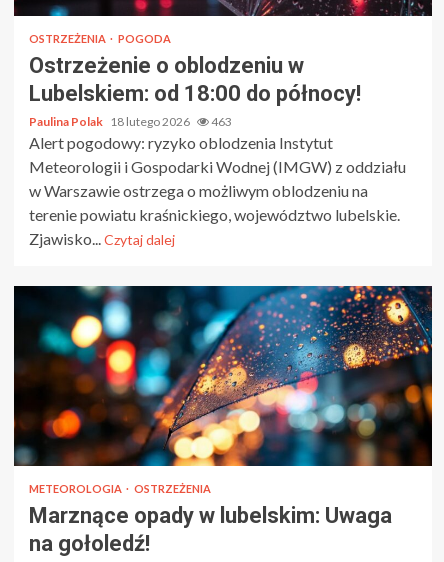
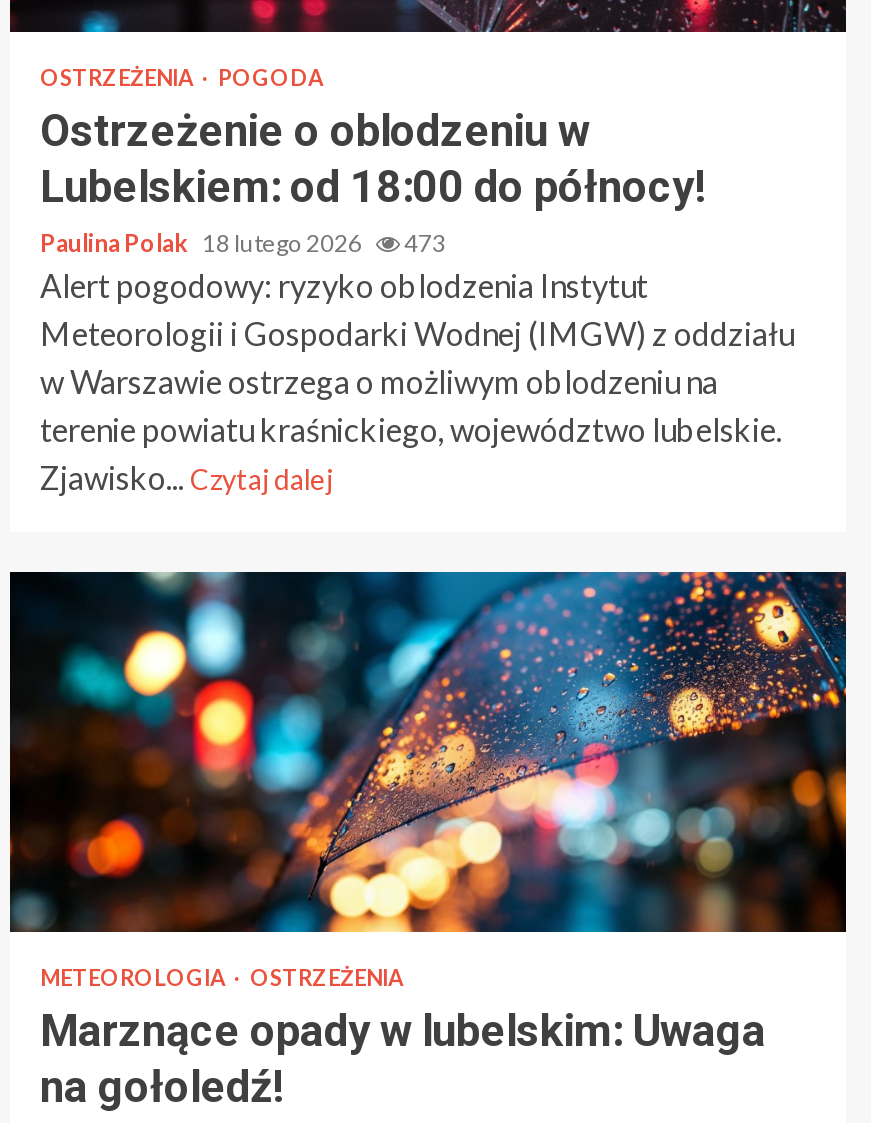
- Paulina Polak 18 lutego 2026 463
+ Paulina Polak 18 lutego 2026 473
